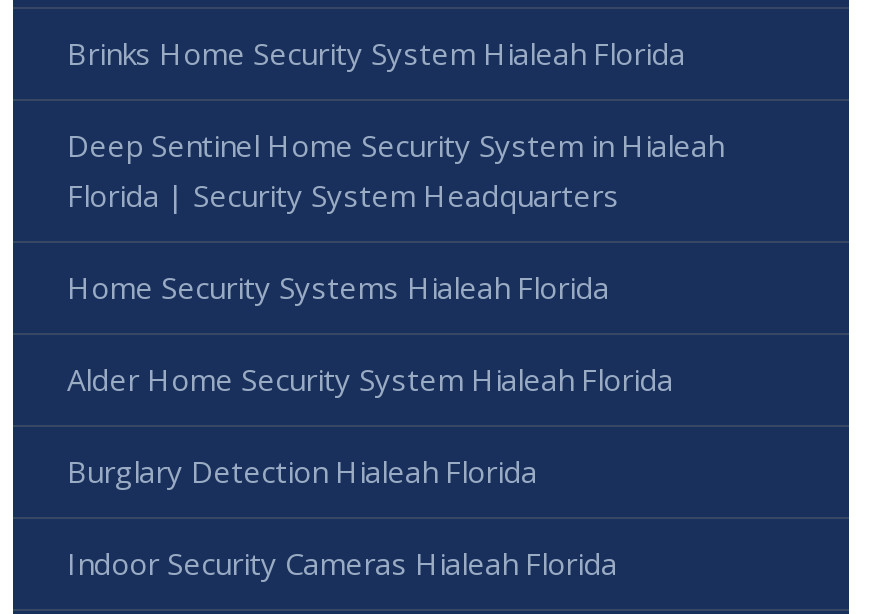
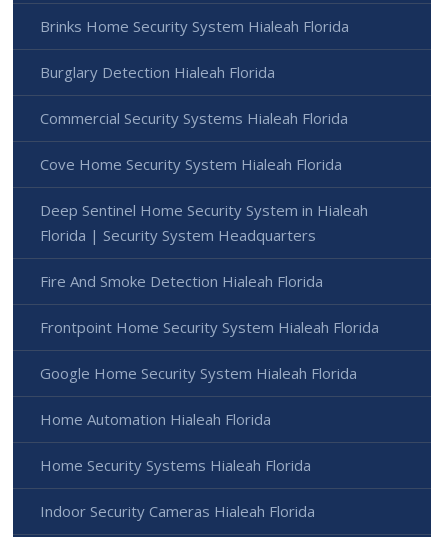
+ Commercial Security Systems Hialeah Florida
+ Cove Home Security System Hialeah Florida

+ Fire And Smoke Detection Hialeah Florida
+ Frontpoint Home Security System Hialeah Florida
+ Google Home Security System Hialeah Florida
+ Home Automation Hialeah Florida

moved down: Home Security Systems Hialeah Florida

- Alder Home Security System Hialeah Florida

moved up: Burglary Detection Hialeah Florida
